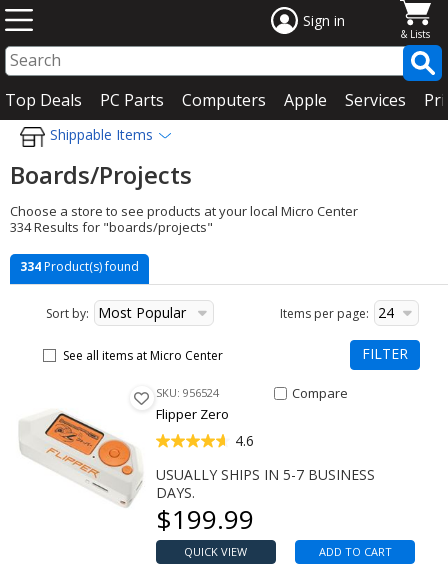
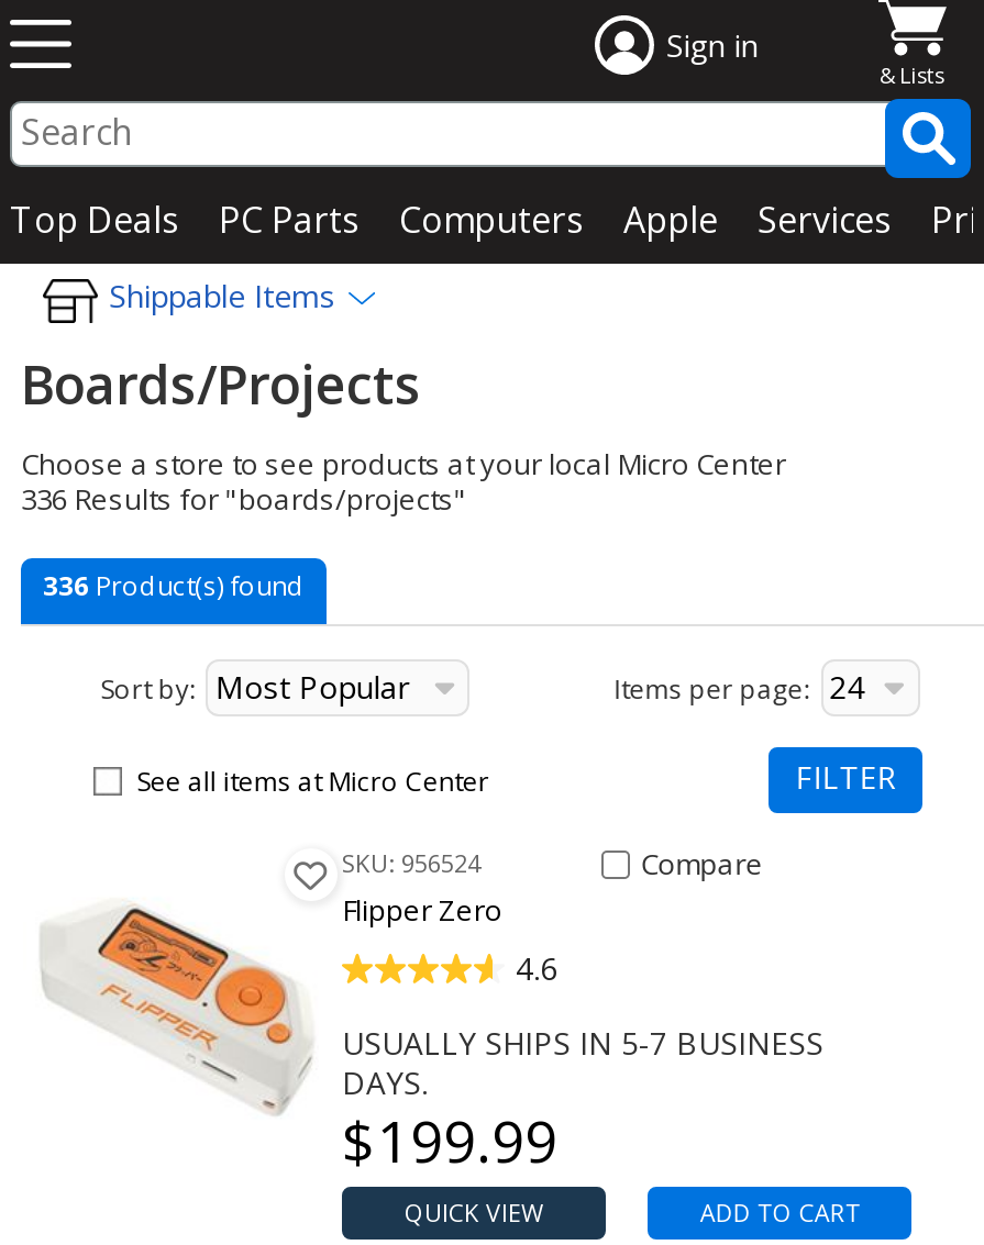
- 334 Results for "boards/projects"
+ 336 Results for "boards/projects"

- 334 Product(s) found
+ 336 Product(s) found
